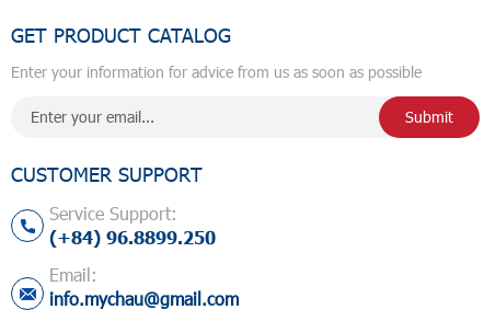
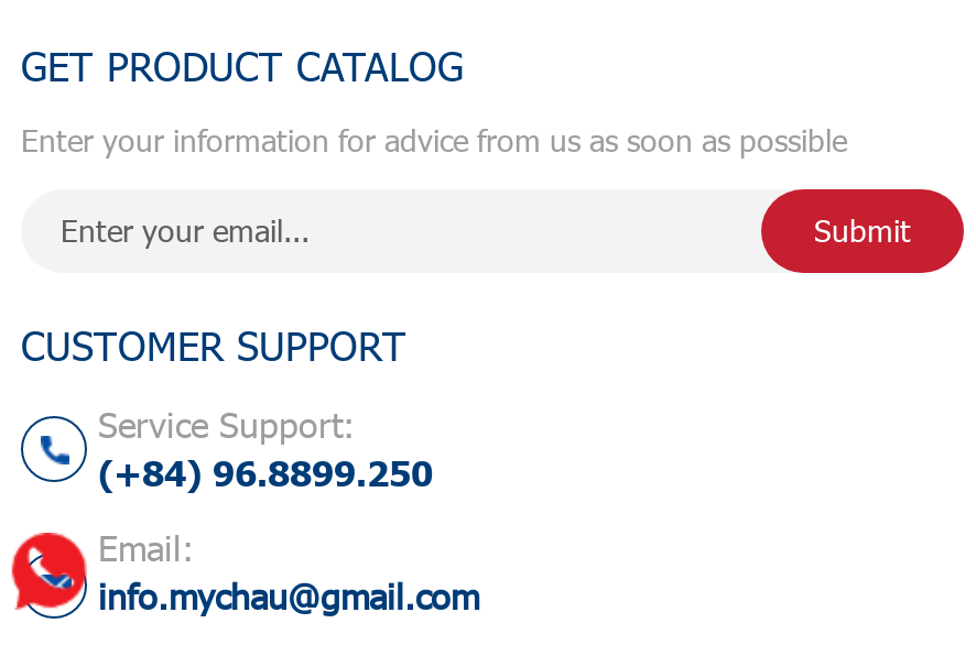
- [image]
+ [image]
